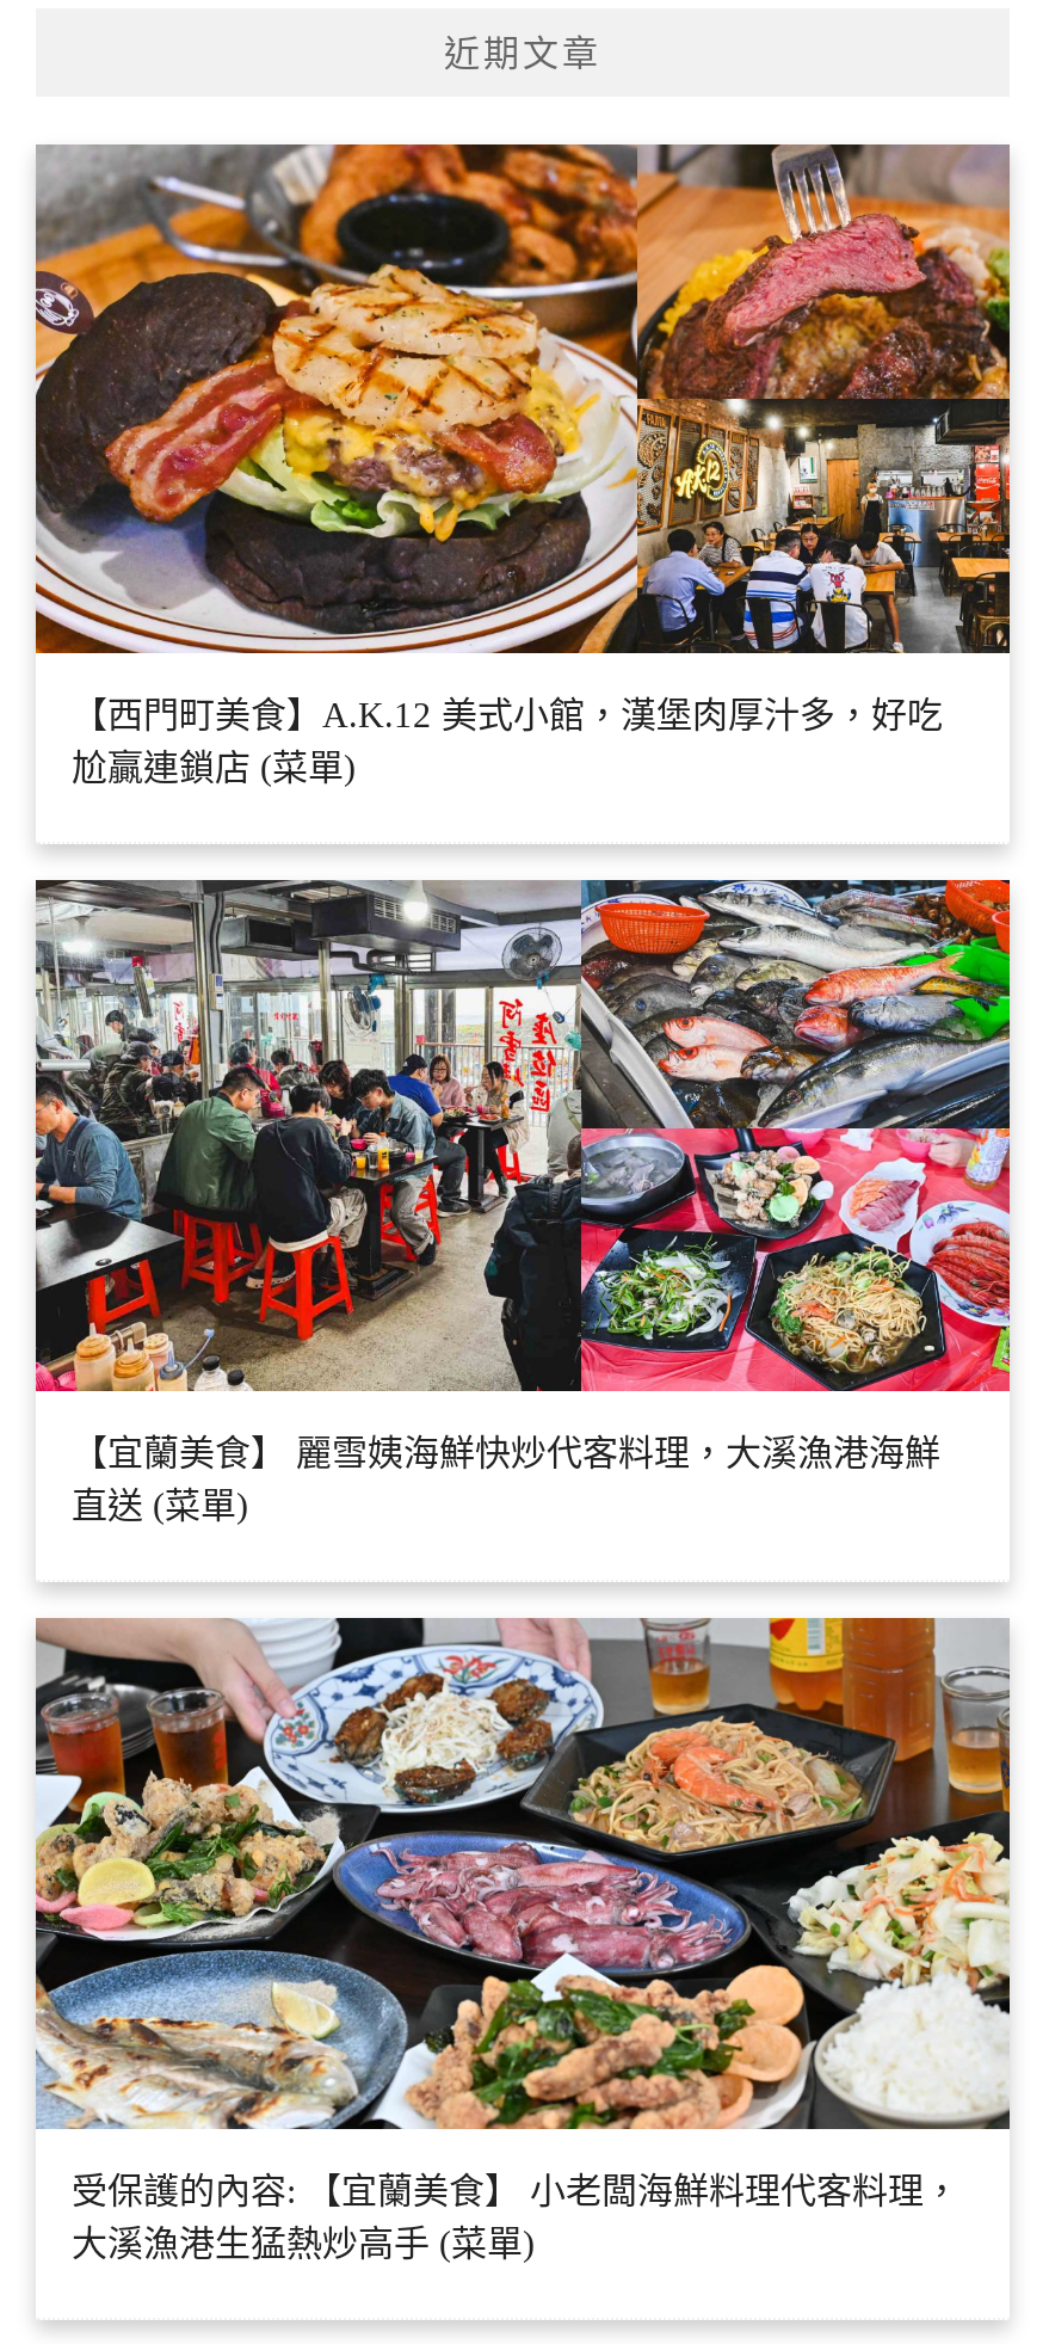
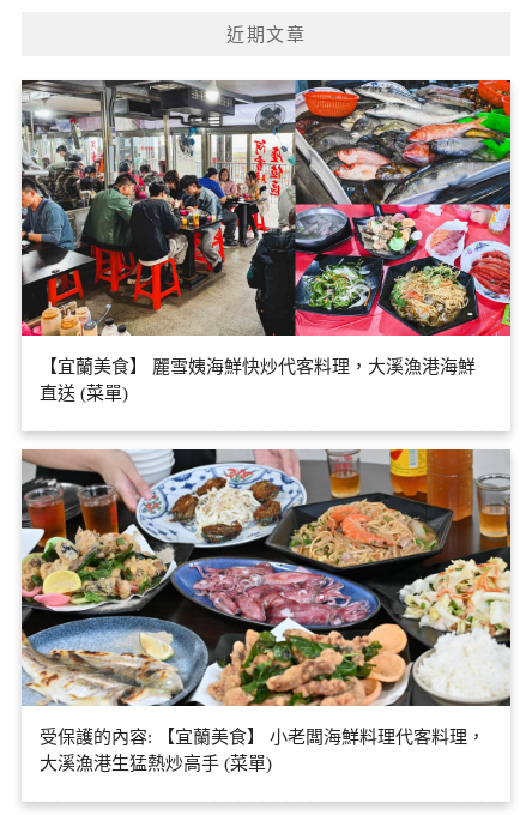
- [image]
- 【西門町美食】A.K.12 美式小館，漢堡肉厚汁多，好吃
- 尬贏連鎖店 (菜單)
